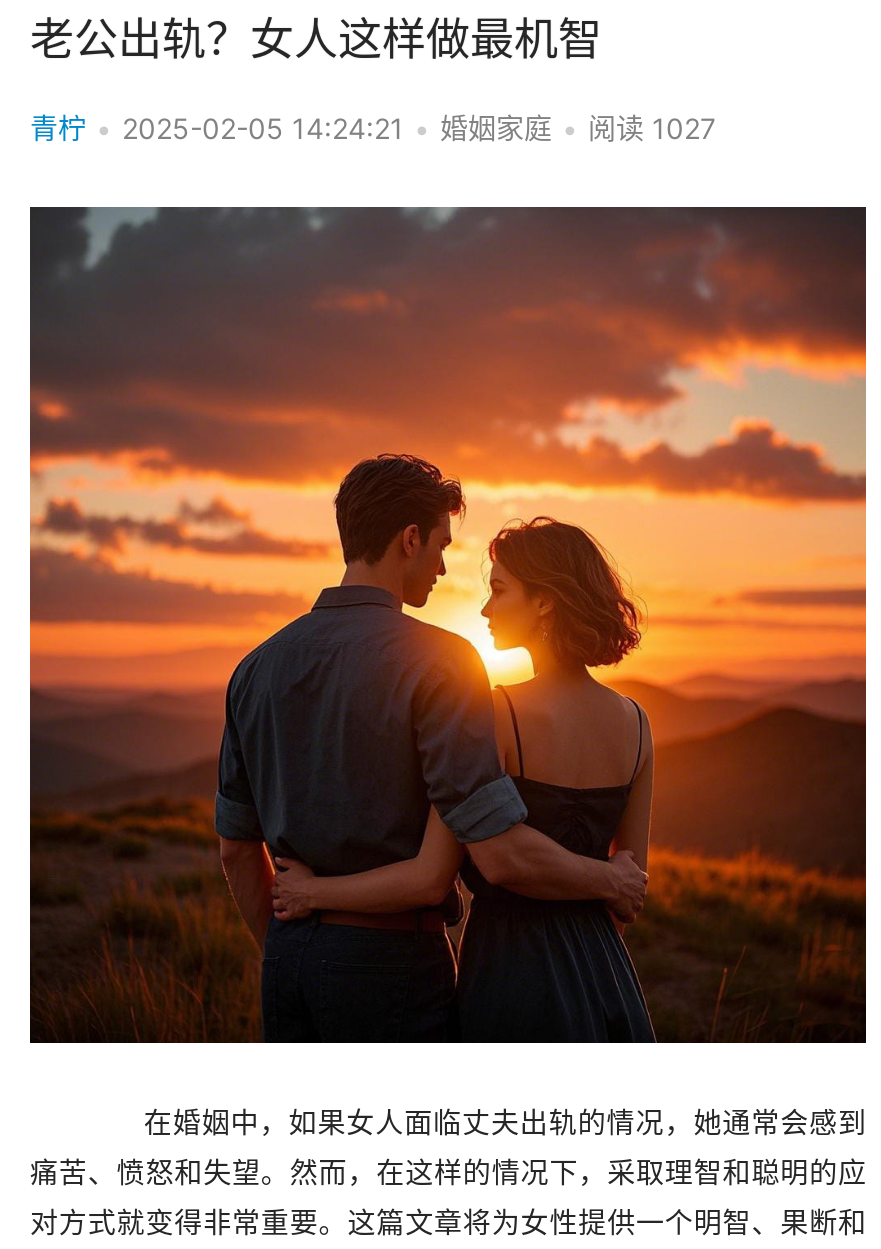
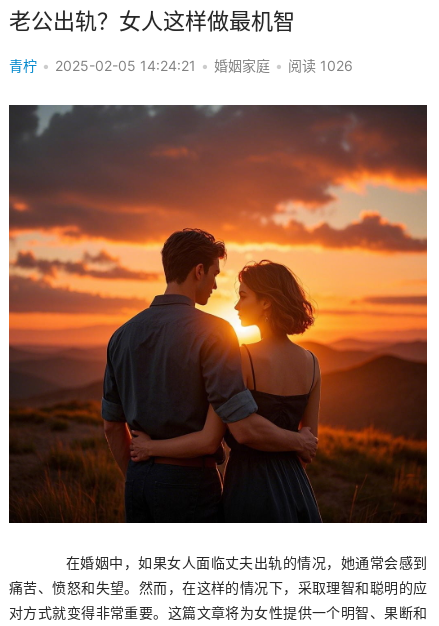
- 青柠 • 2025-02-05 14:24:21 • 婚姻家庭 • 阅读1027
+ 青柠 • 2025-02-05 14:24:21 • 婚姻家庭 • 阅读1026
